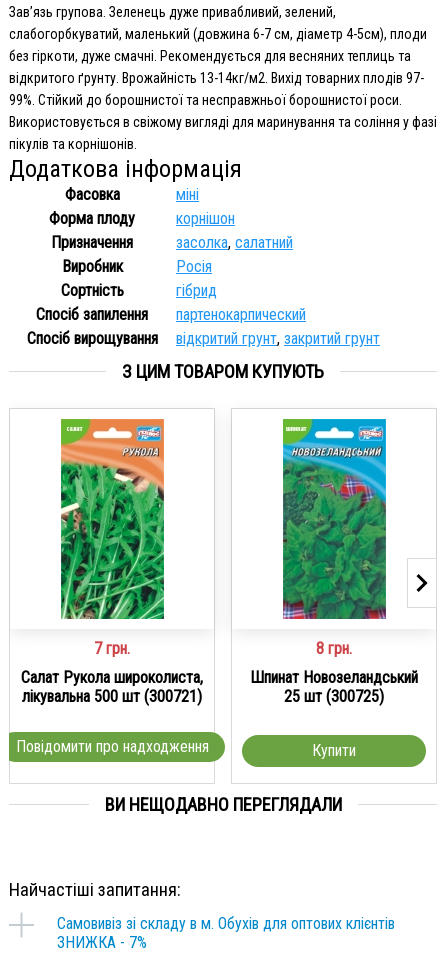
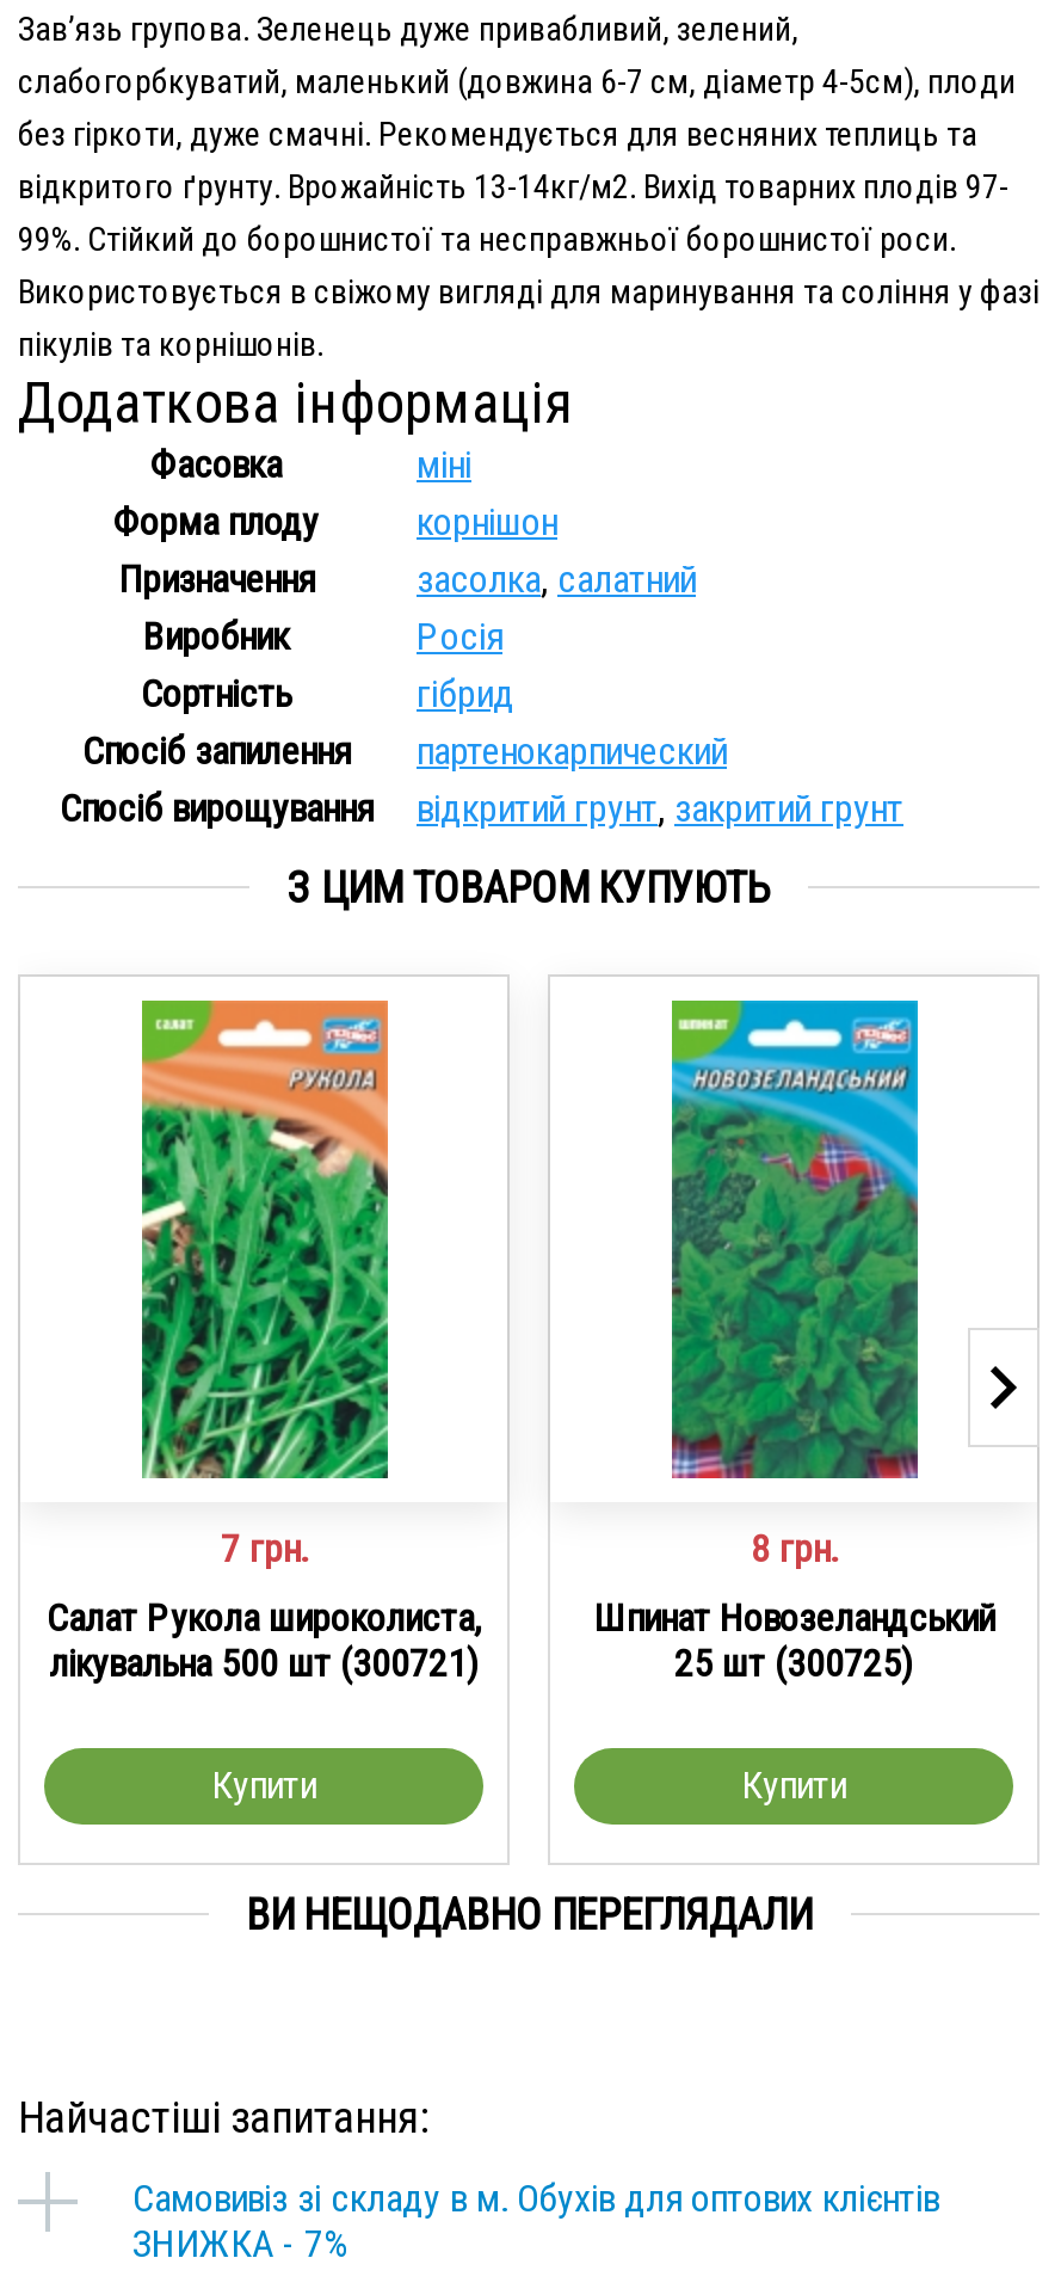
- Повідомити про надходження
+ Купити
